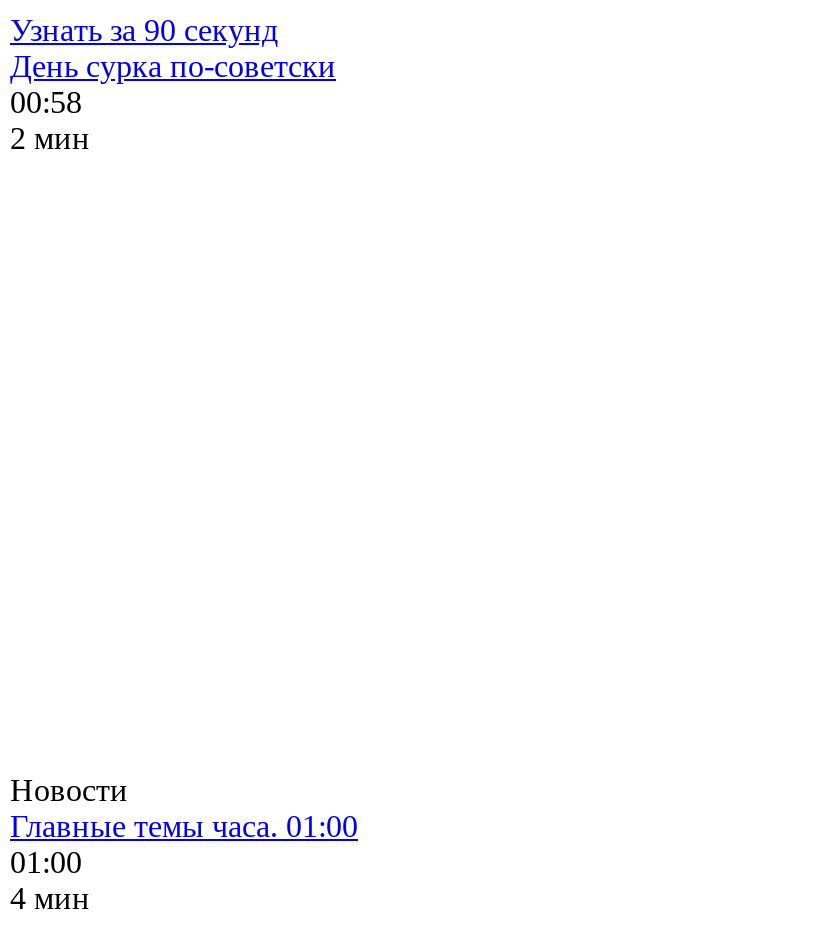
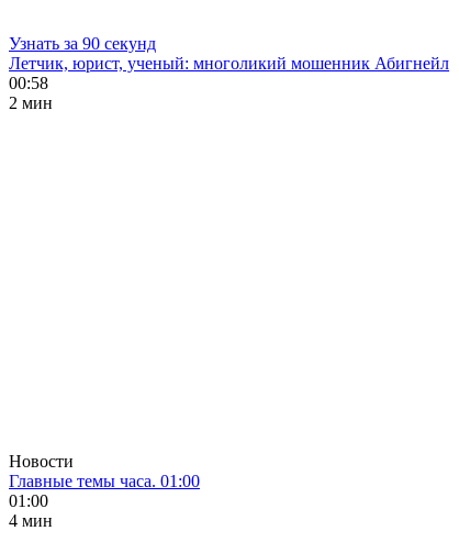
- День сурка по-советски
+ Летчик, юрист, ученый: многоликий мошенник Абигнейл
